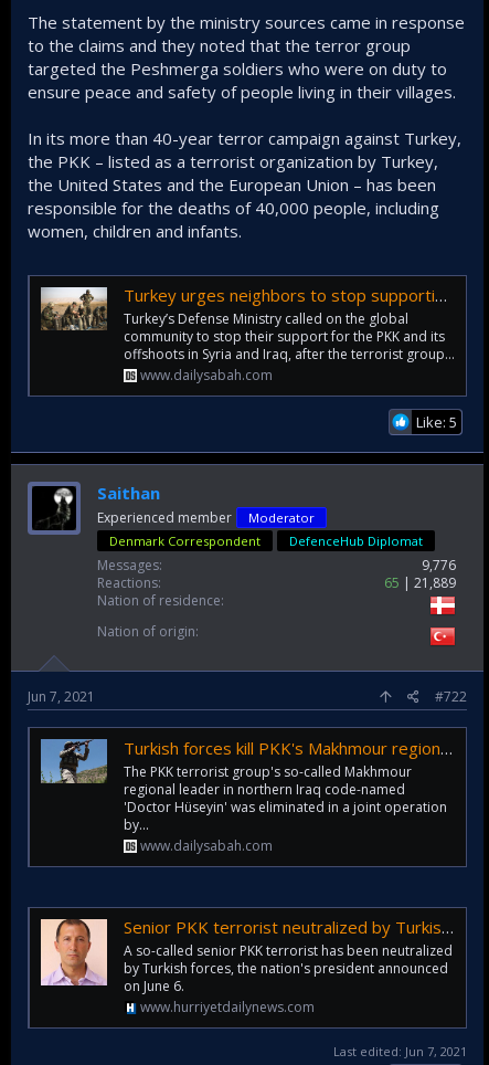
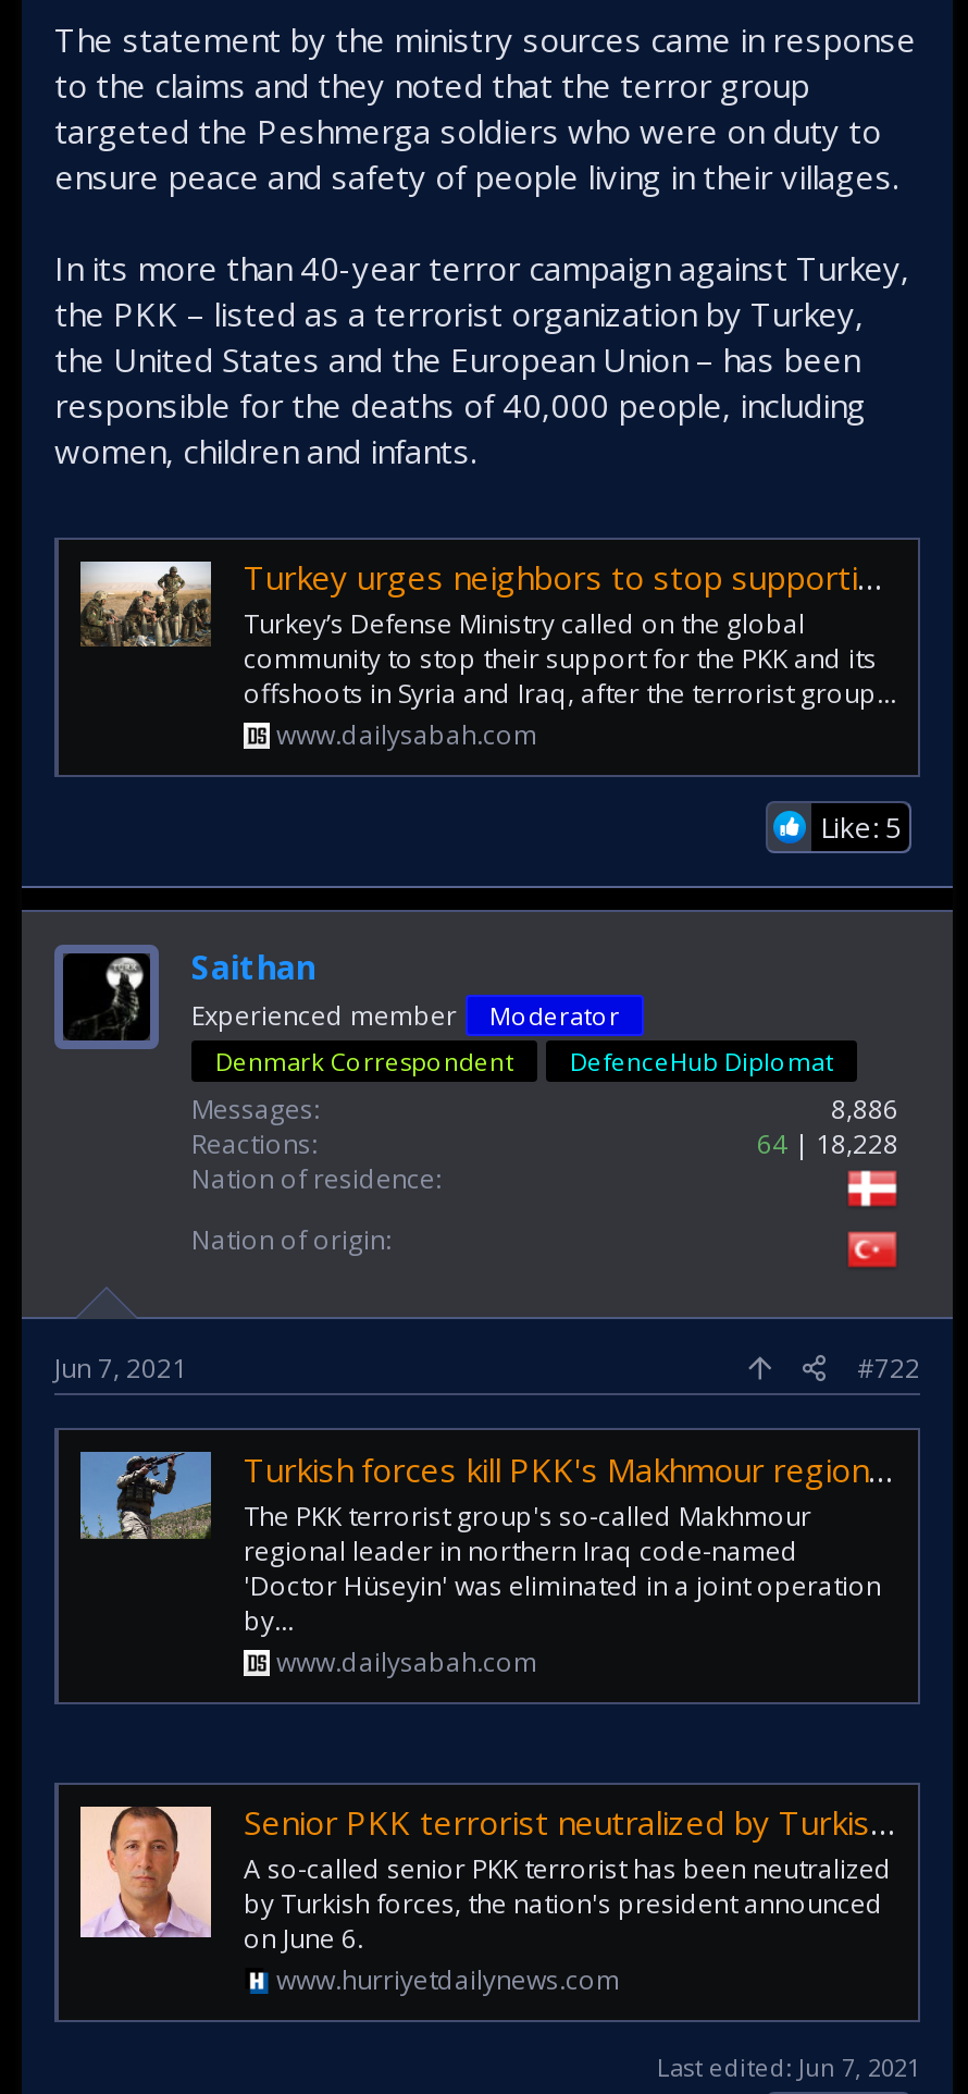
- 9,776
+ 8,886

- 65
+ 64

- 21,889
+ 18,228
